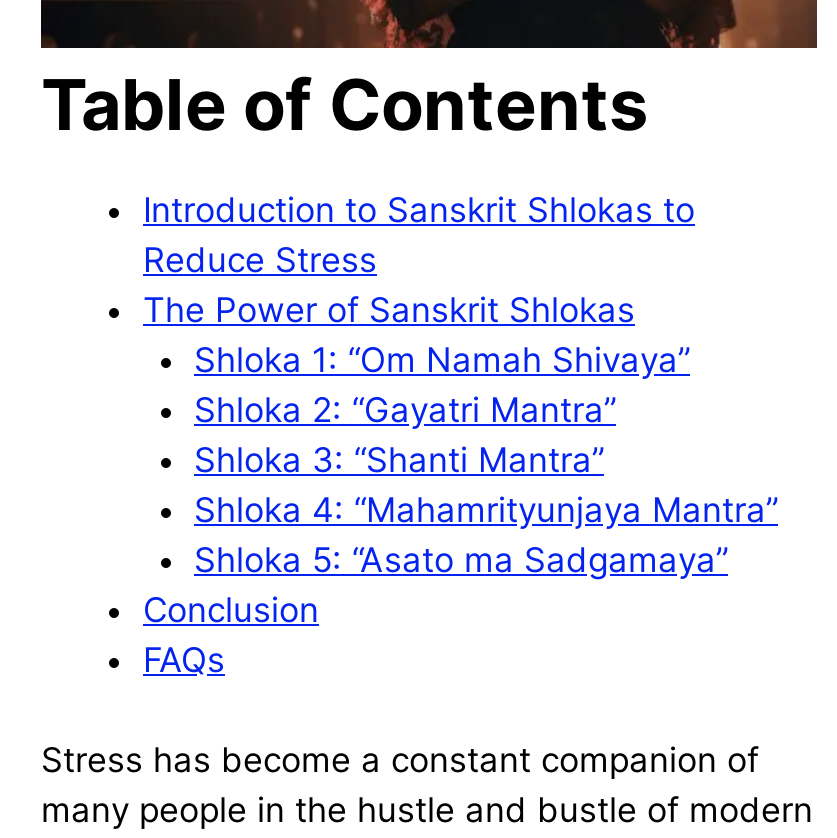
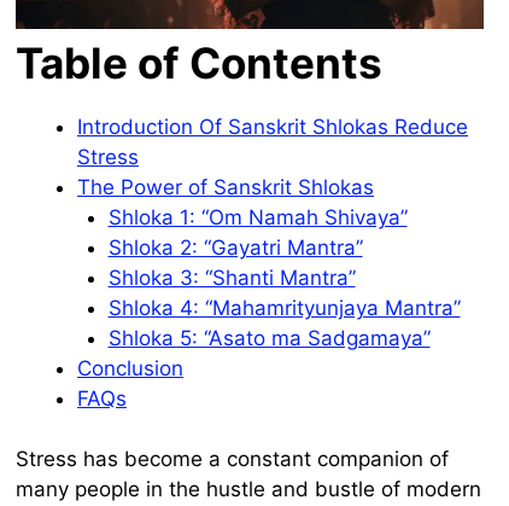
- Introduction to Sanskrit Shlokas to
- Reduce Stress
+ Introduction Of Sanskrit Shlokas Reduce
+ Stress
